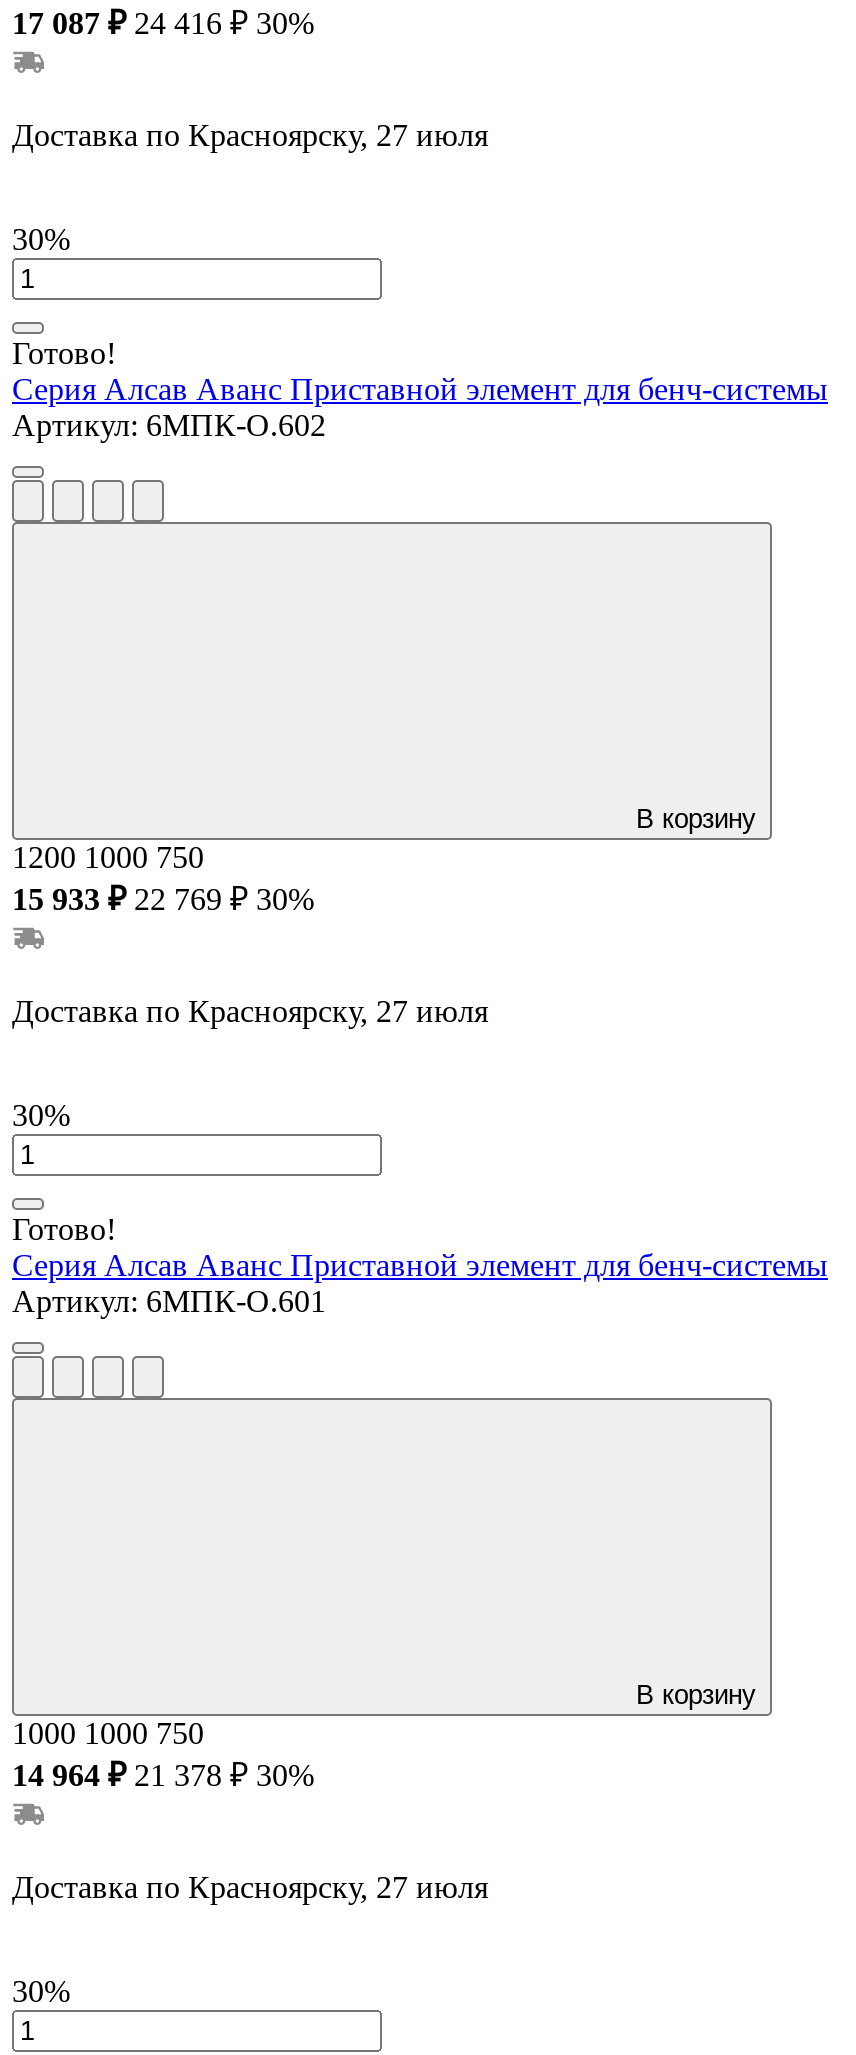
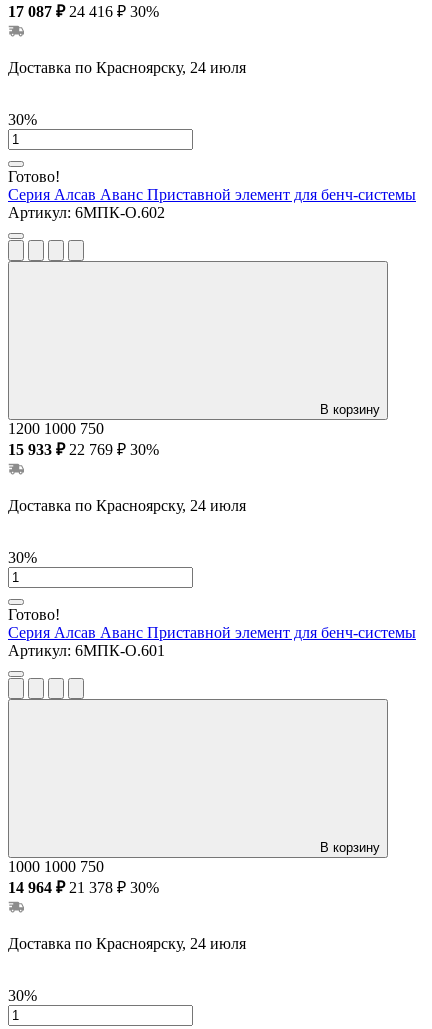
- Доставка по Красноярску, 27 июля
+ Доставка по Красноярску, 24 июля

- Доставка по Красноярску, 27 июля
+ Доставка по Красноярску, 24 июля

- Доставка по Красноярску, 27 июля
+ Доставка по Красноярску, 24 июля
